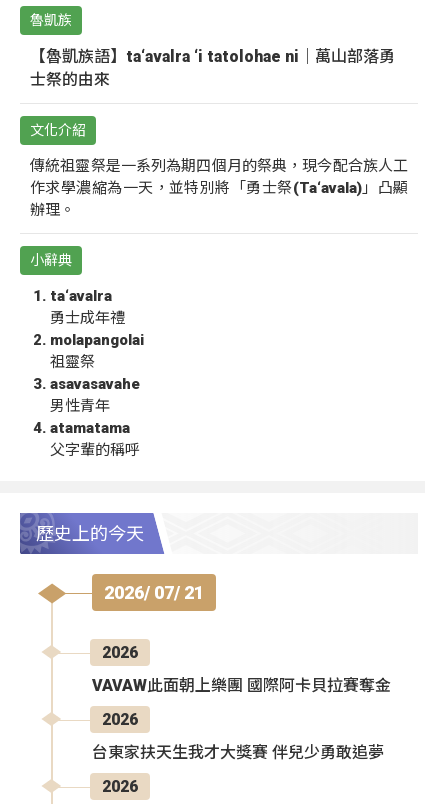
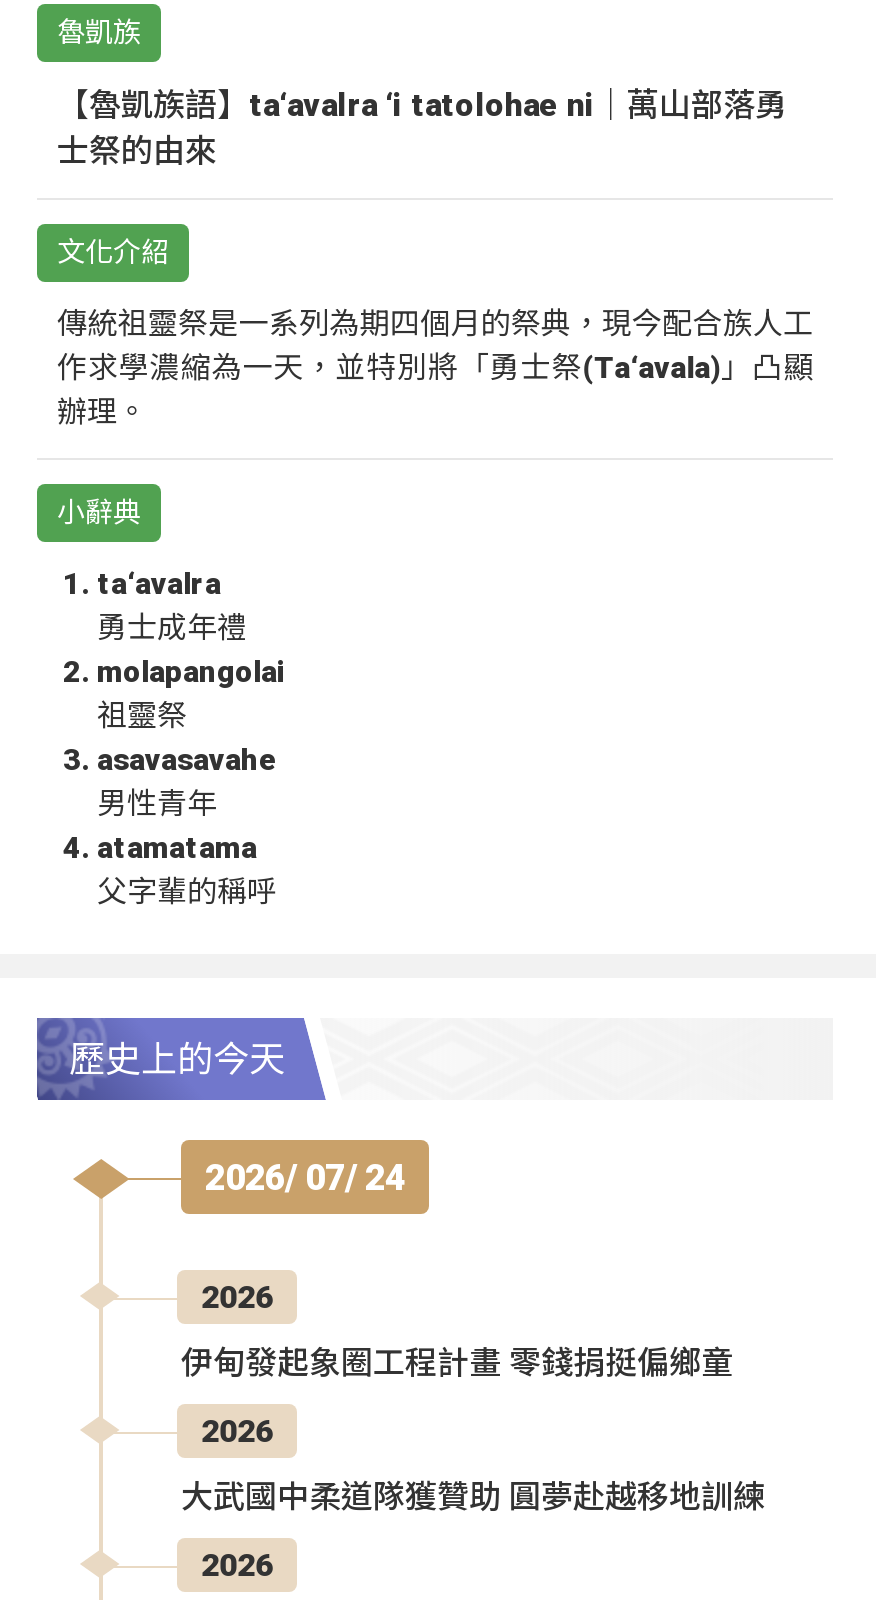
- 2026/ 07/ 21
+ 2026/ 07/ 24

- VAVAW此面朝上樂團 國際阿卡貝拉賽奪金
+ 伊甸發起象圈工程計畫 零錢捐挺偏鄉童

- 台東家扶天生我才大獎賽 伴兒少勇敢追夢
+ 大武國中柔道隊獲贊助 圓夢赴越移地訓練
